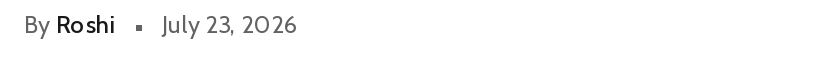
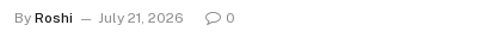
- July 23, 2026
+ July 21, 2026
+ 0
